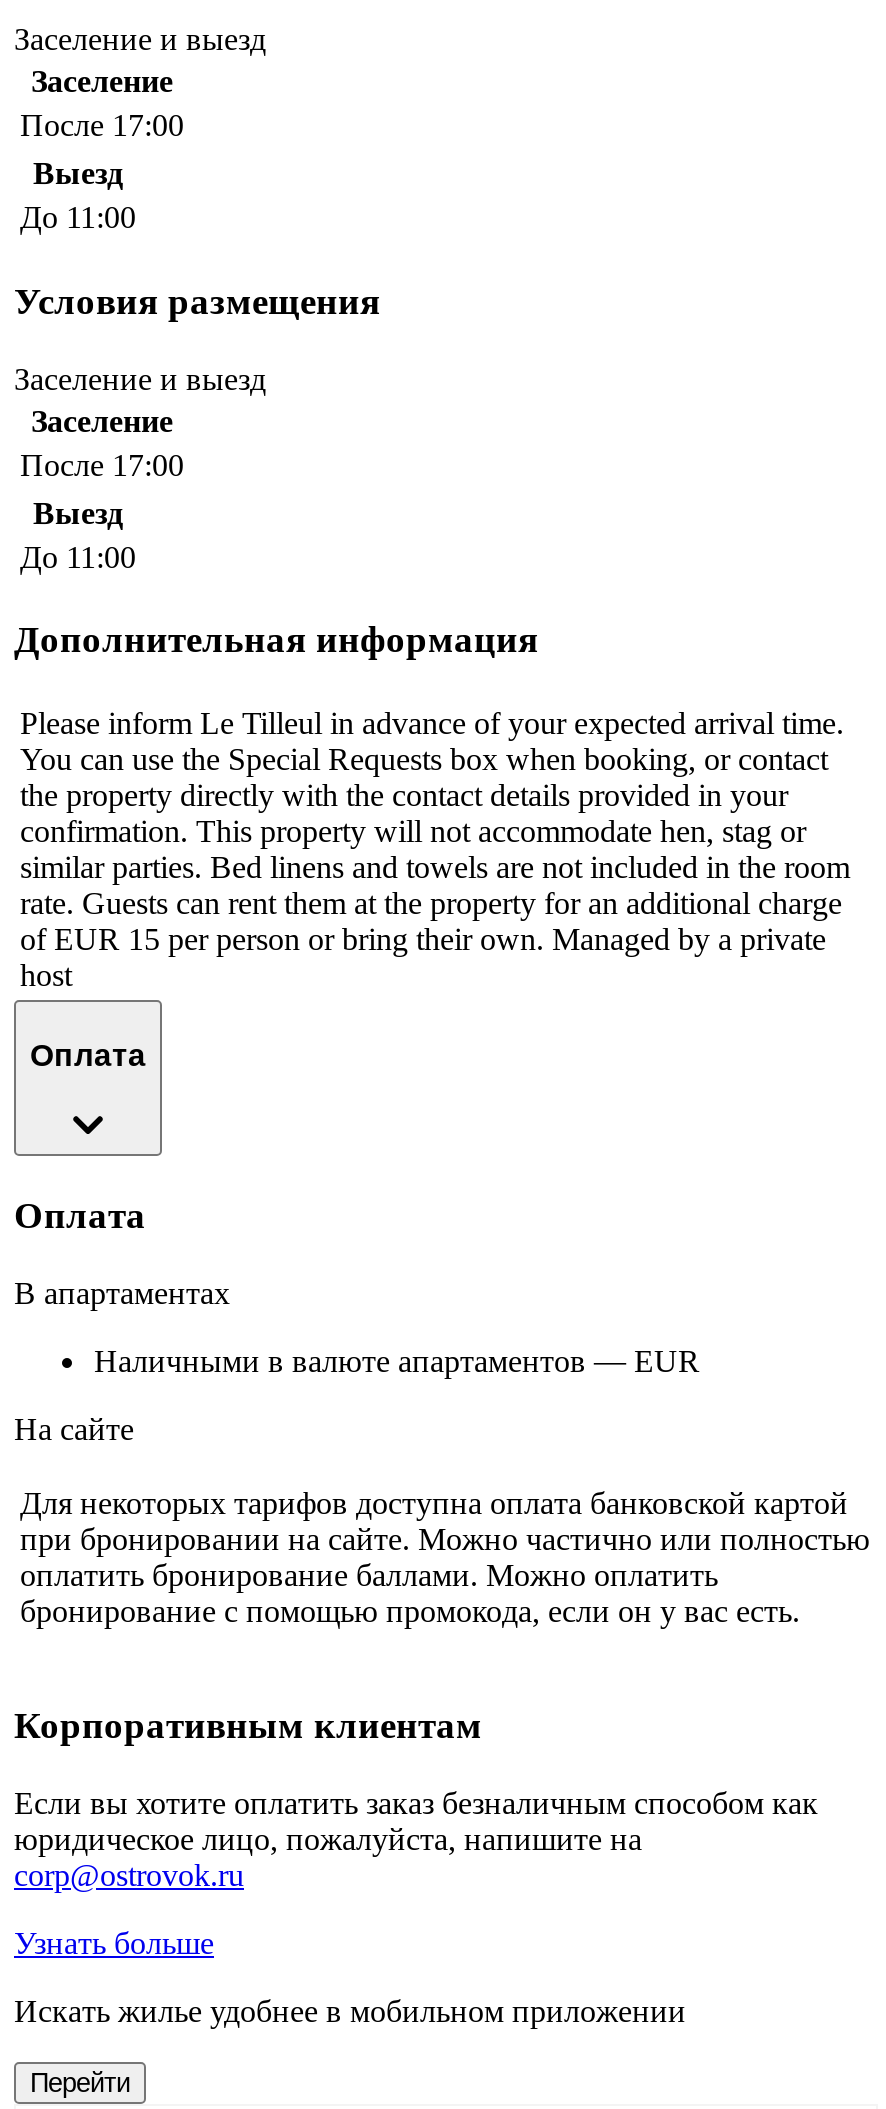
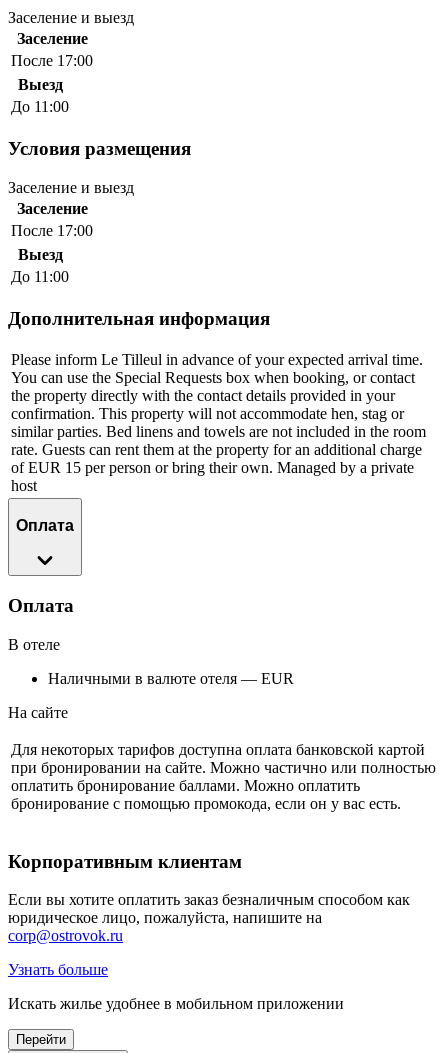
- В апартаментах
+ В отеле

- Наличными в валюте апартаментов — EUR
+ Наличными в валюте отеля — EUR
